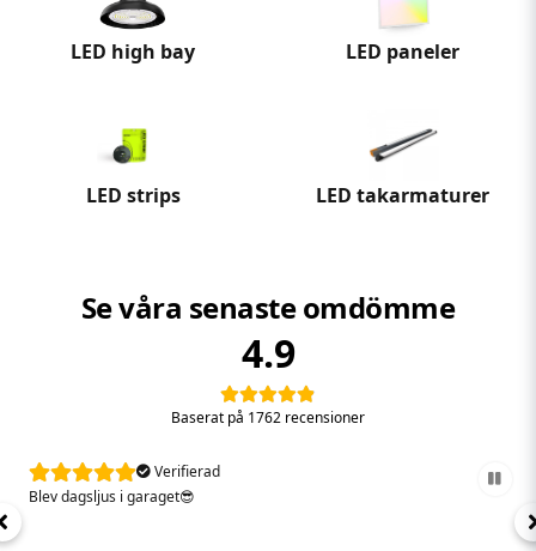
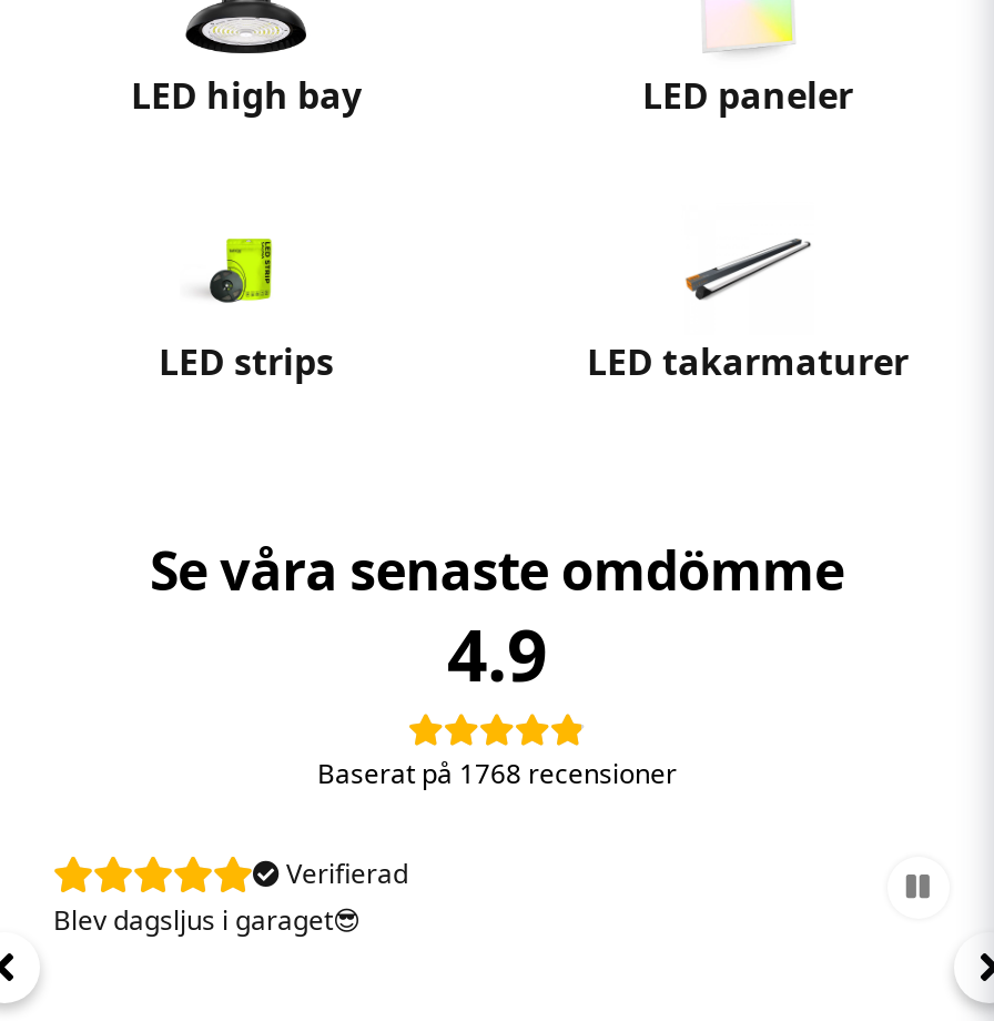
- Baserat på 1762 recensioner
+ Baserat på 1768 recensioner
